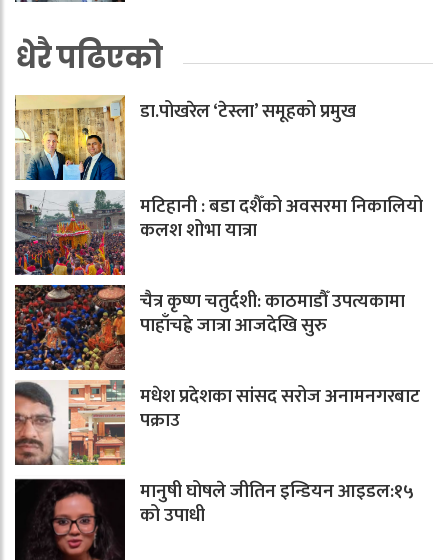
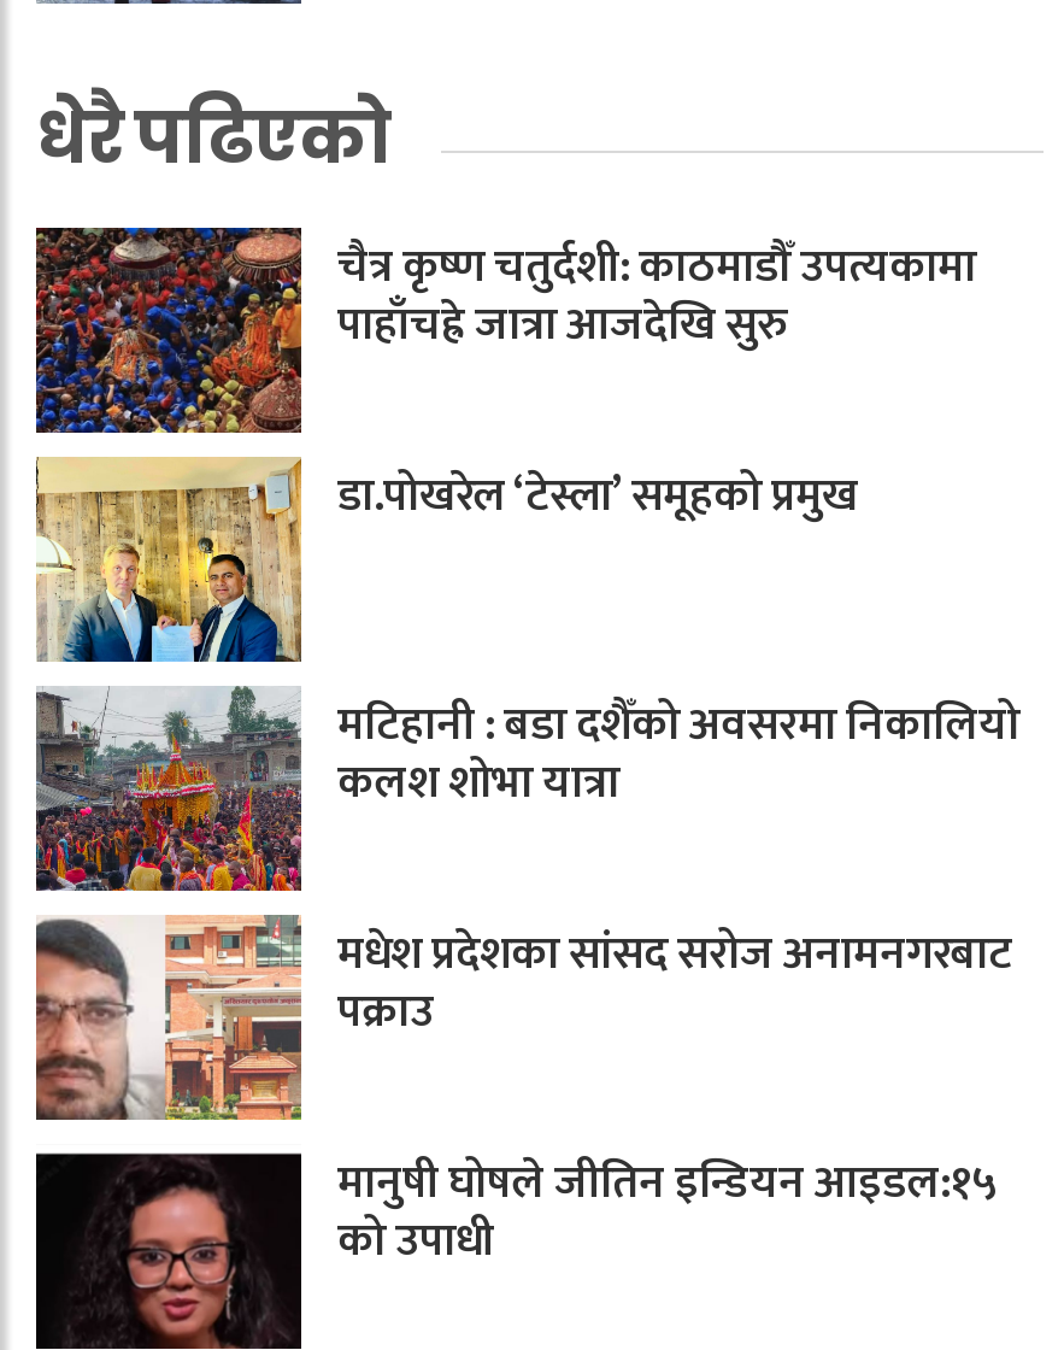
moved down: डा.पोखरेल ‘टेस्ला’ समूहको प्रमुख | मटिहानी : बडा दशैँको अवसरमा निकालियो | कलश शोभा यात्रा

moved up: [image] | चैत्र कृष्ण चतुर्दशी: काठमाडौँ उपत्यकामा | पाहाँचह्रे जात्रा आजदेखि सुरु
